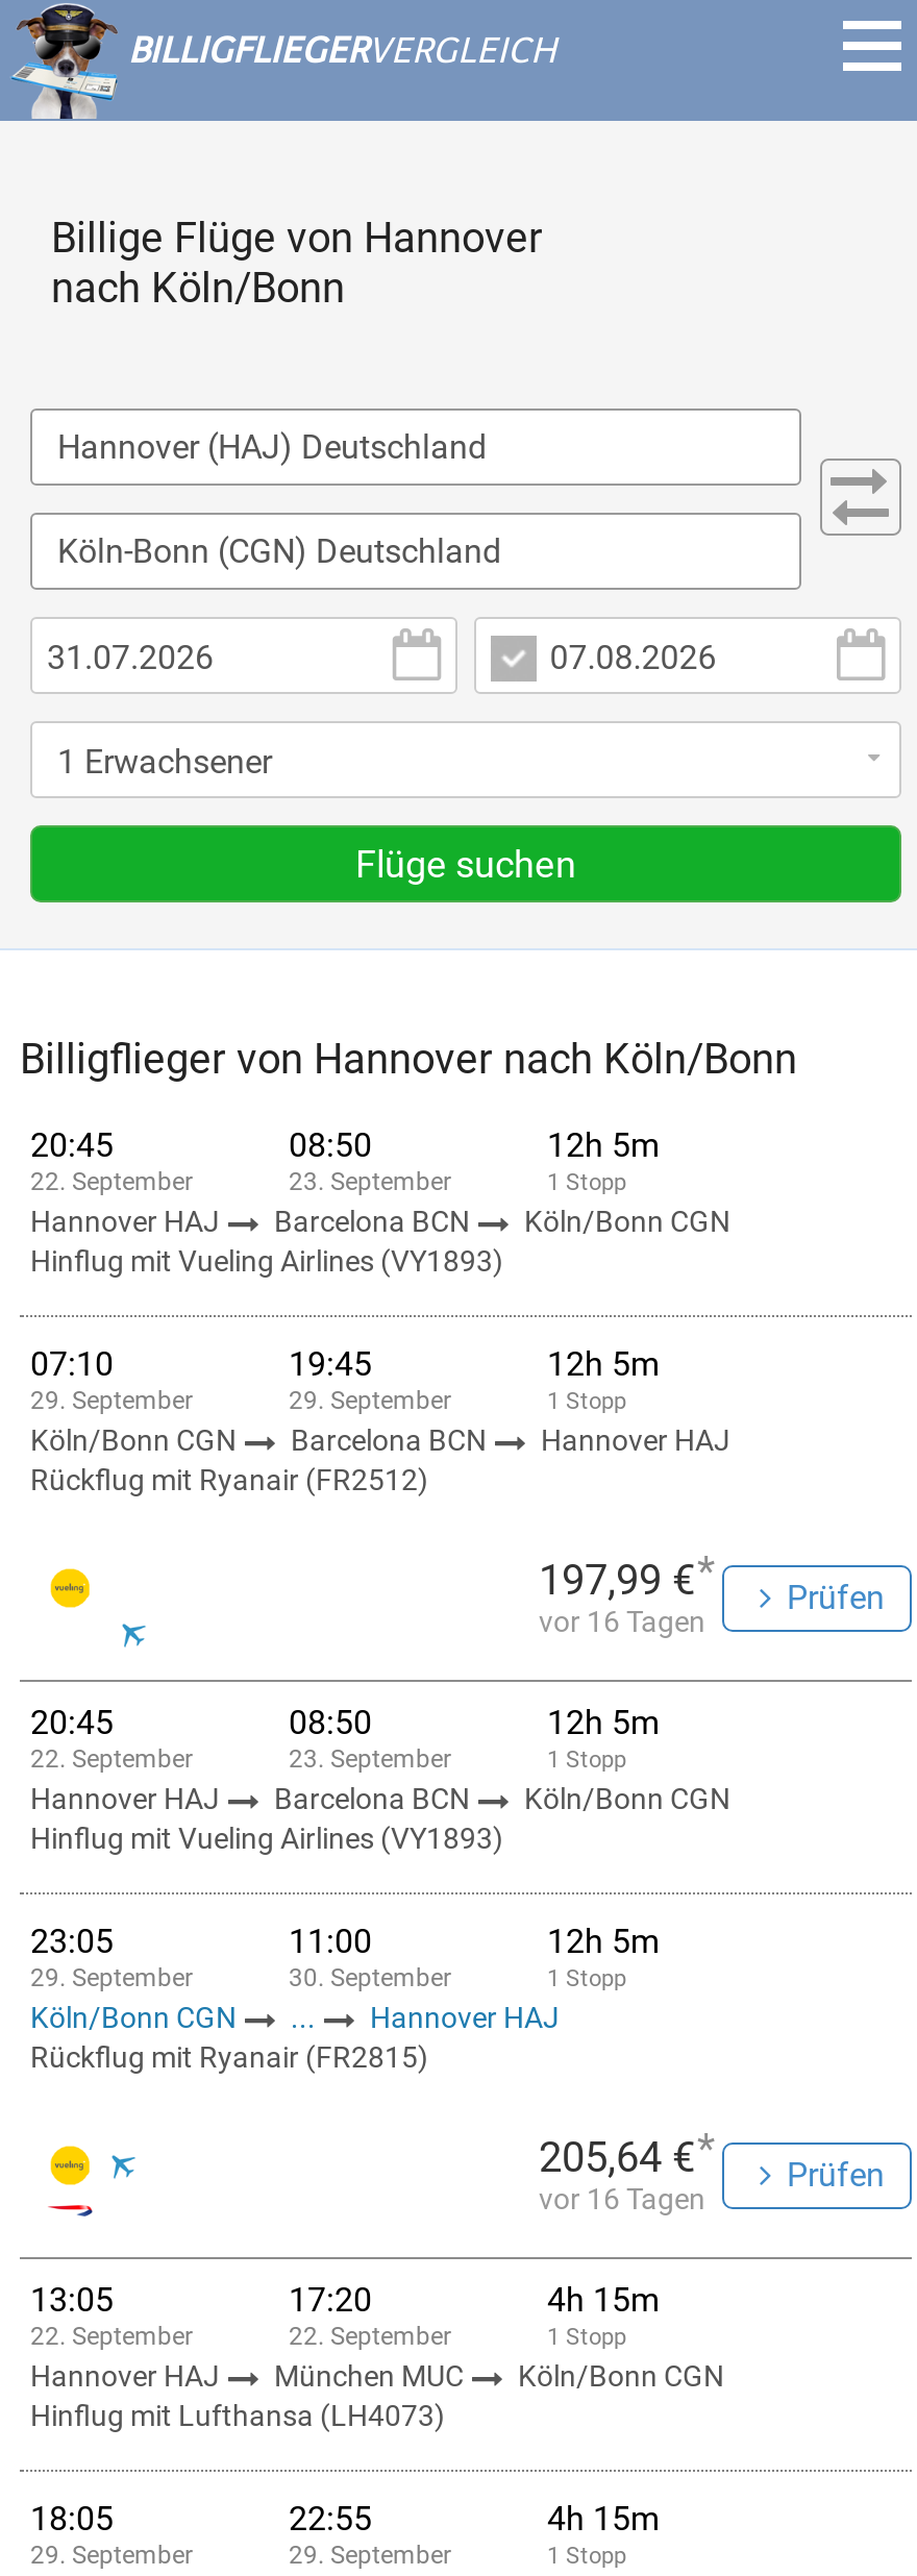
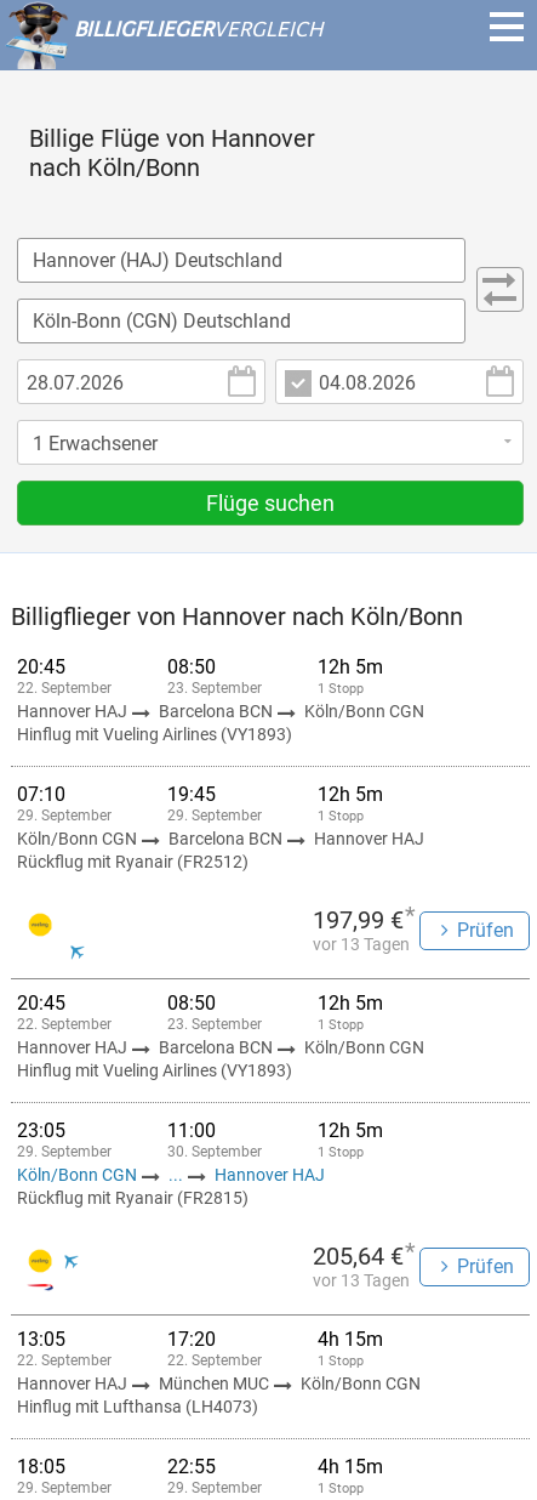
- vor 16 Tagen
+ vor 13 Tagen

- vor 16 Tagen
+ vor 13 Tagen
